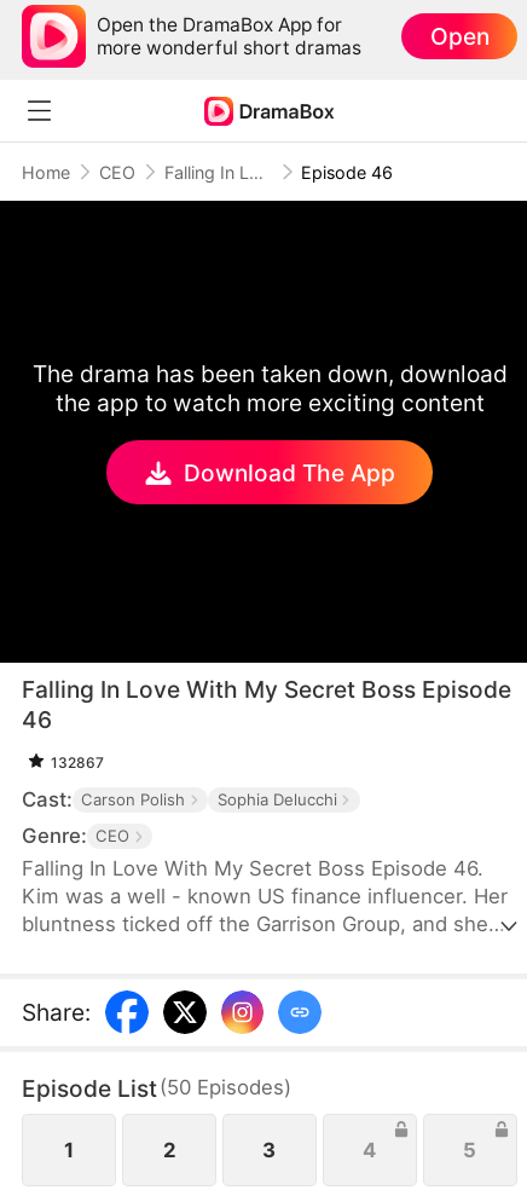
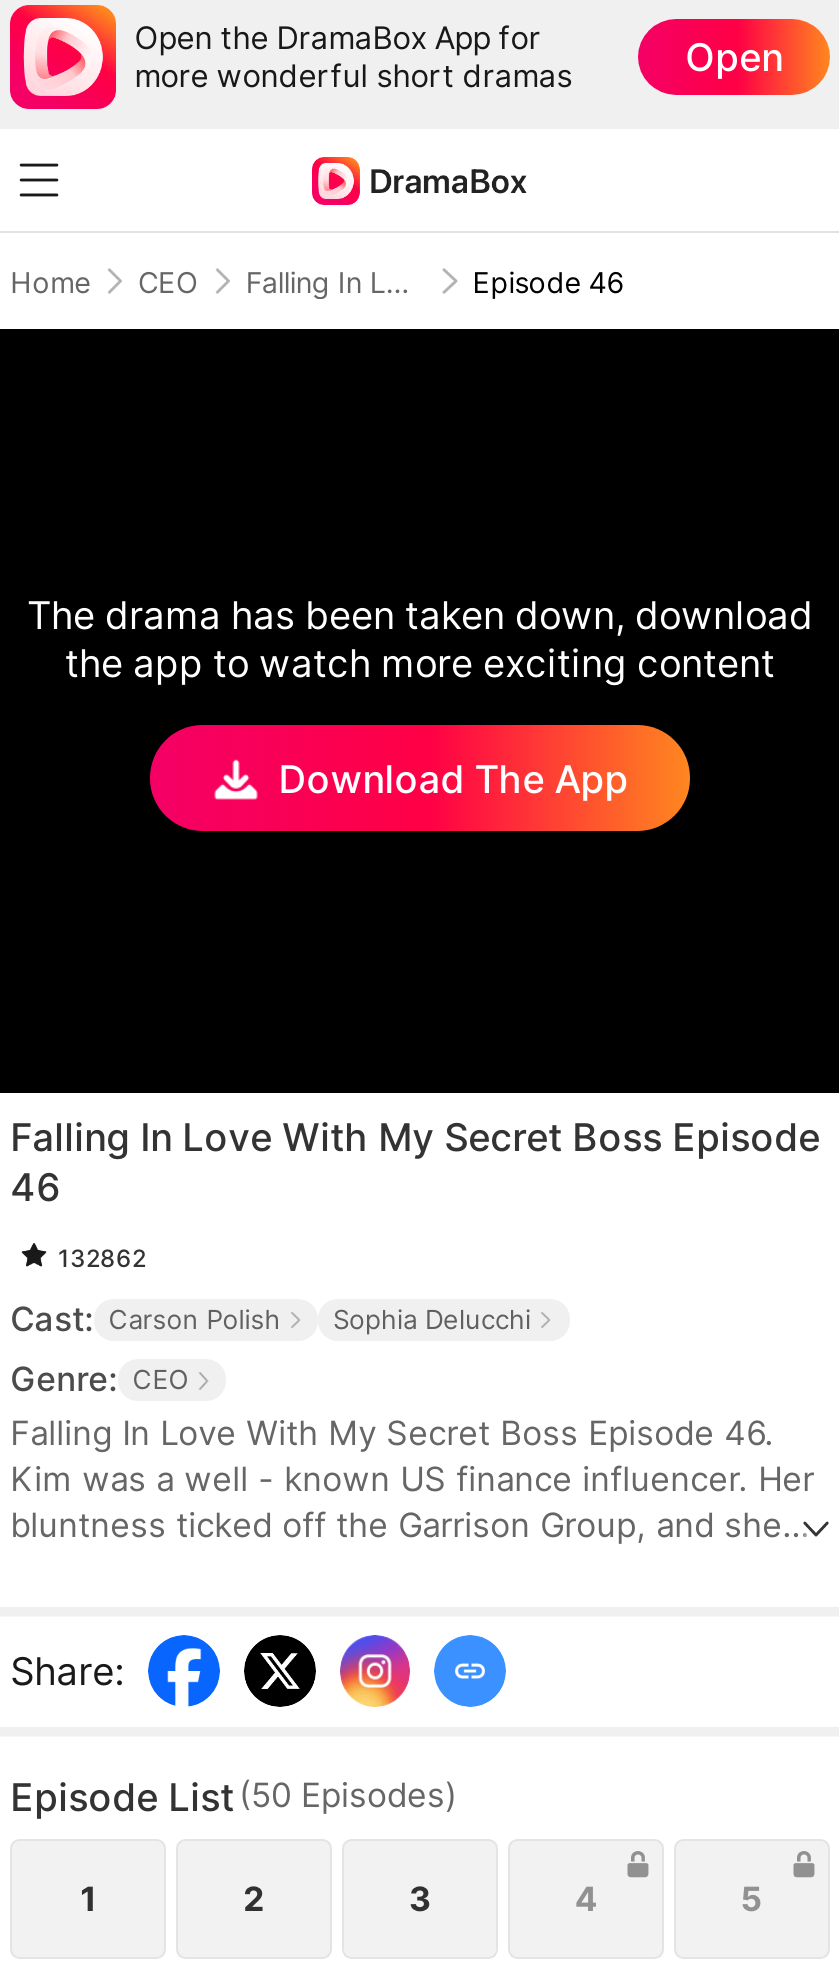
- 132867
+ 132862
